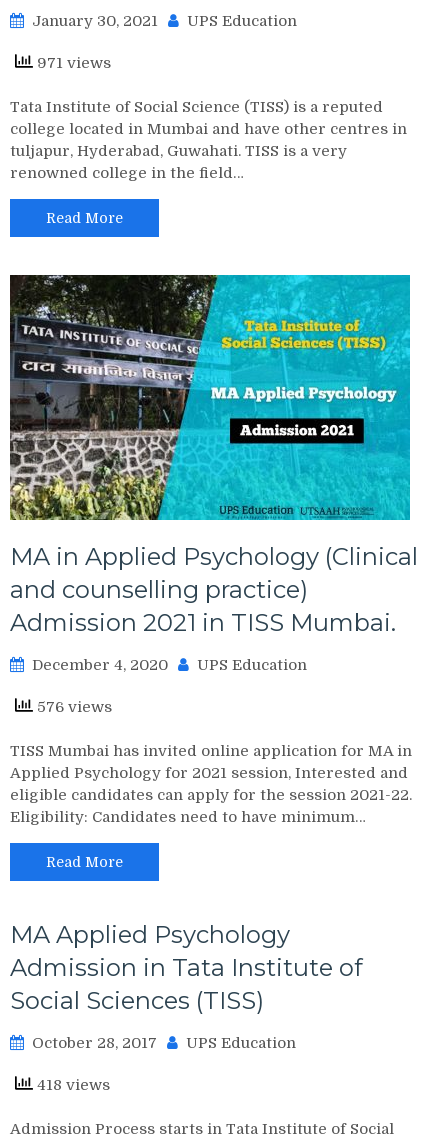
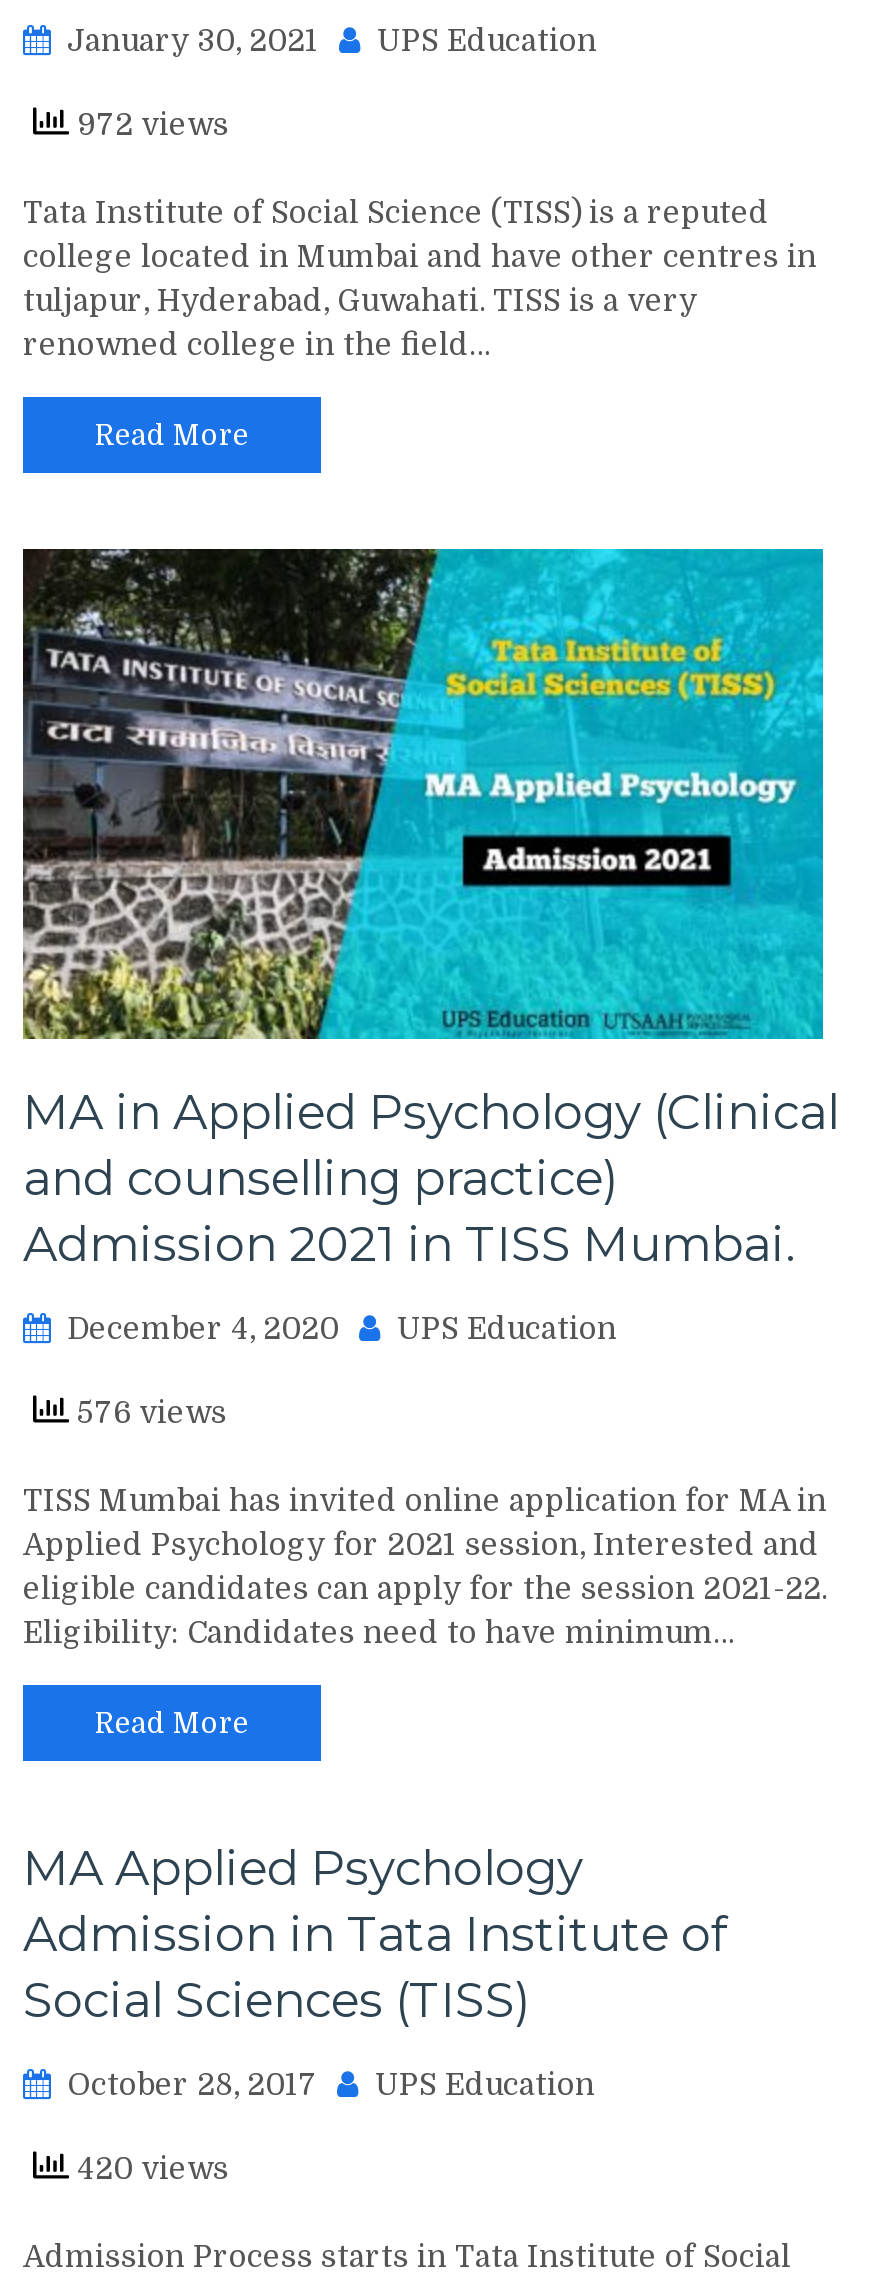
- 971 views
+ 972 views

- 418 views
+ 420 views
